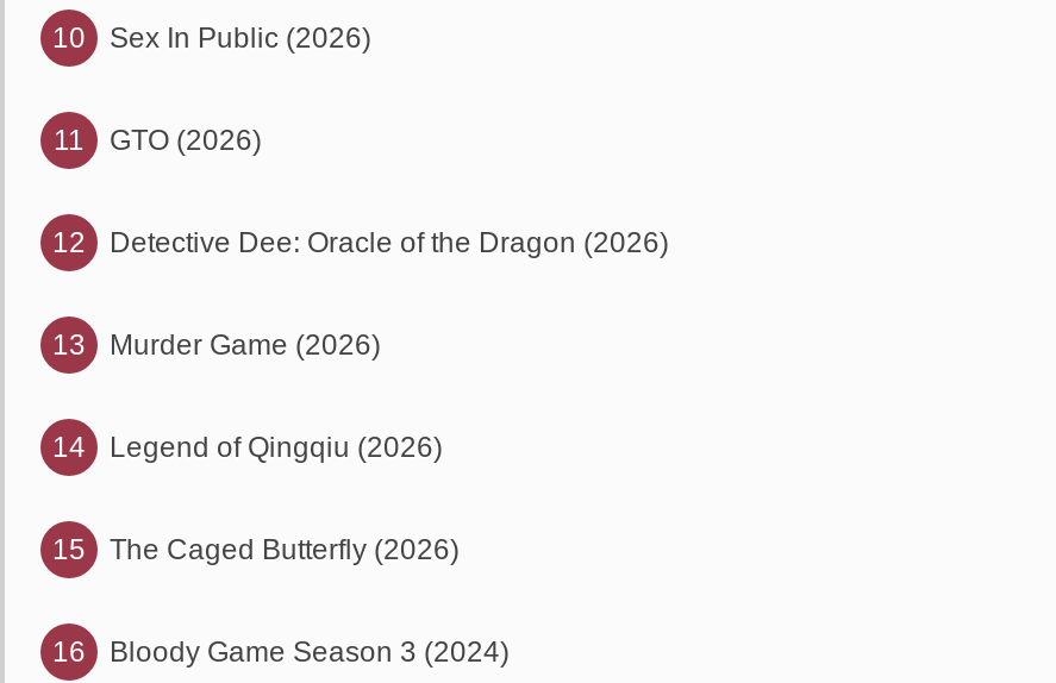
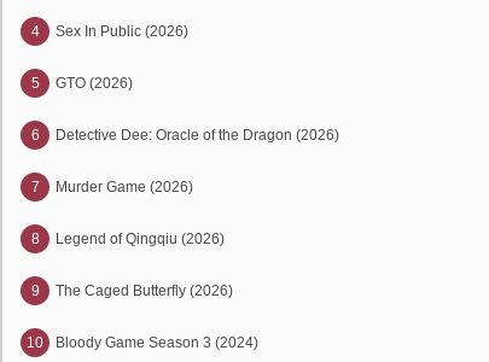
- 10 Sex In Public (2026)
+ 4 Sex In Public (2026)

- 11 GTO (2026)
+ 5 GTO (2026)

- 12 Detective Dee: Oracle of the Dragon (2026)
+ 6 Detective Dee: Oracle of the Dragon (2026)

- 13 Murder Game (2026)
+ 7 Murder Game (2026)

- 14 Legend of Qingqiu (2026)
+ 8 Legend of Qingqiu (2026)

- 15 The Caged Butterfly (2026)
+ 9 The Caged Butterfly (2026)

- 16 Bloody Game Season 3 (2024)
+ 10 Bloody Game Season 3 (2024)
